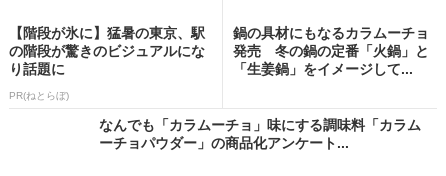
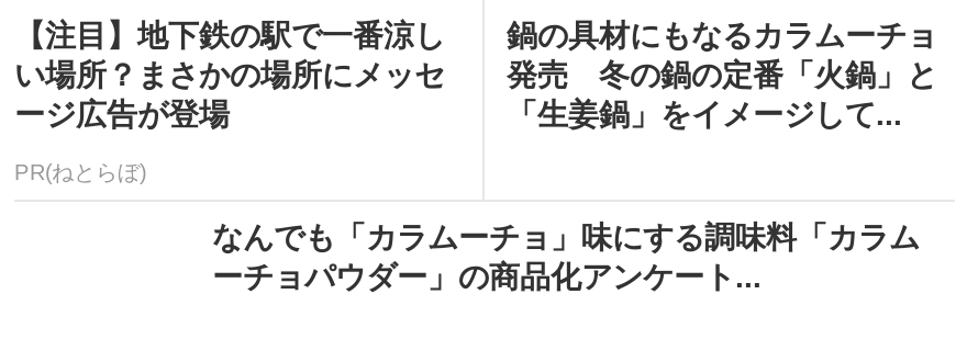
- 【階段が氷に】猛暑の東京、駅
- の階段が驚きのビジュアルにな
- り話題に
+ 【注目】地下鉄の駅で一番涼し
+ い場所？まさかの場所にメッセ
+ ージ広告が登場
